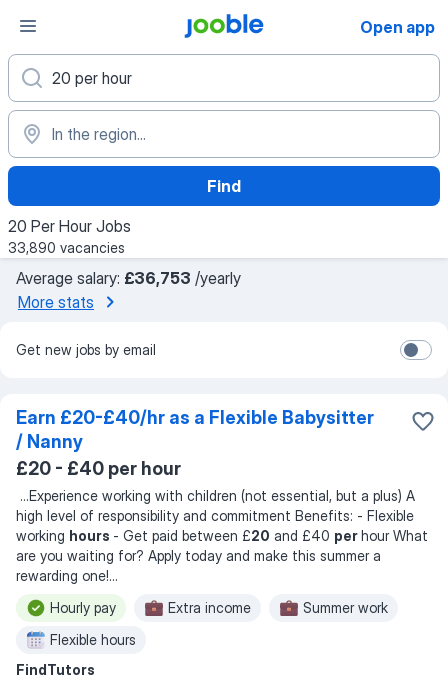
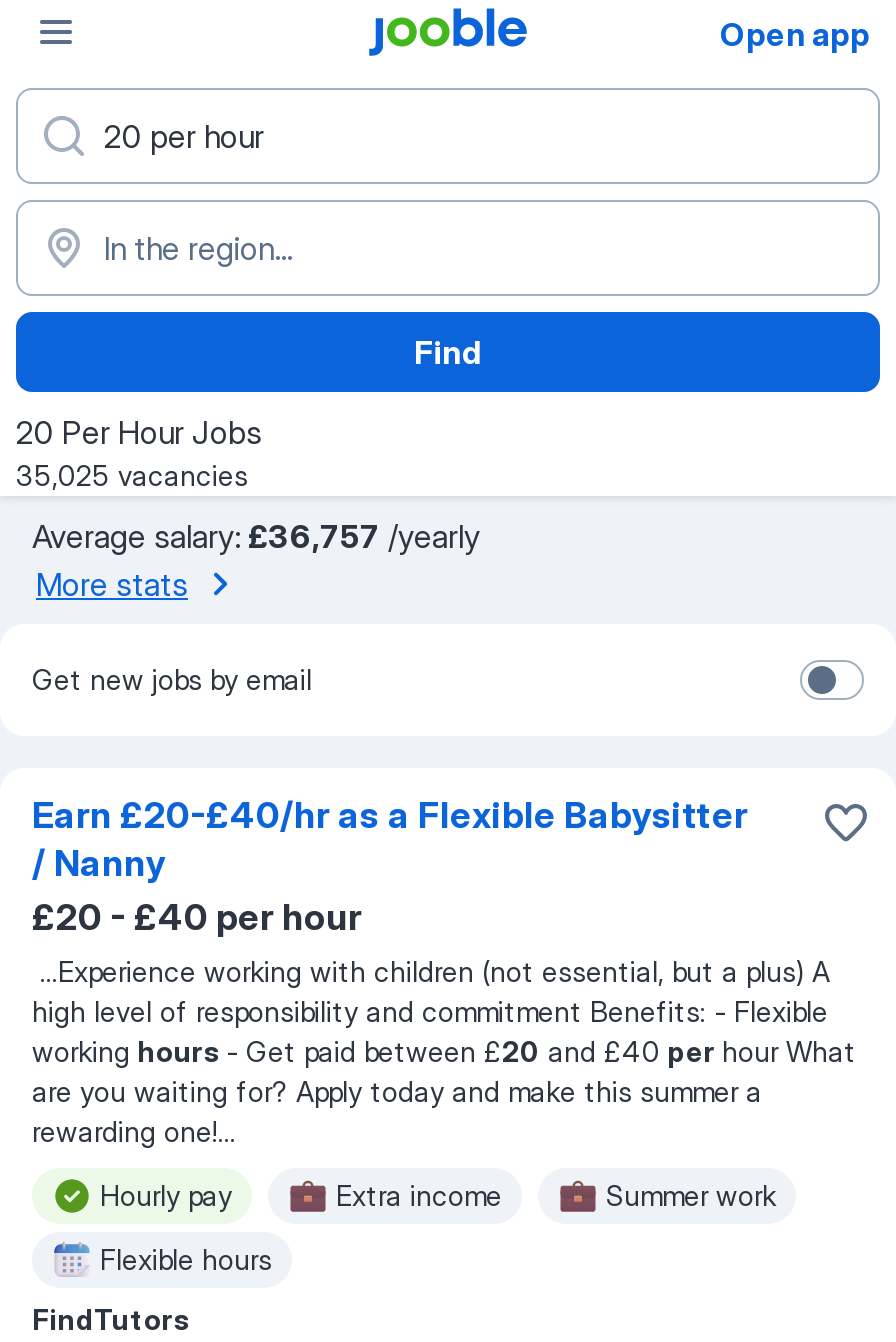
- 33,890 vacancies
+ 35,025 vacancies

- Average salary: £36,753 /yearly
+ Average salary: £36,757 /yearly
